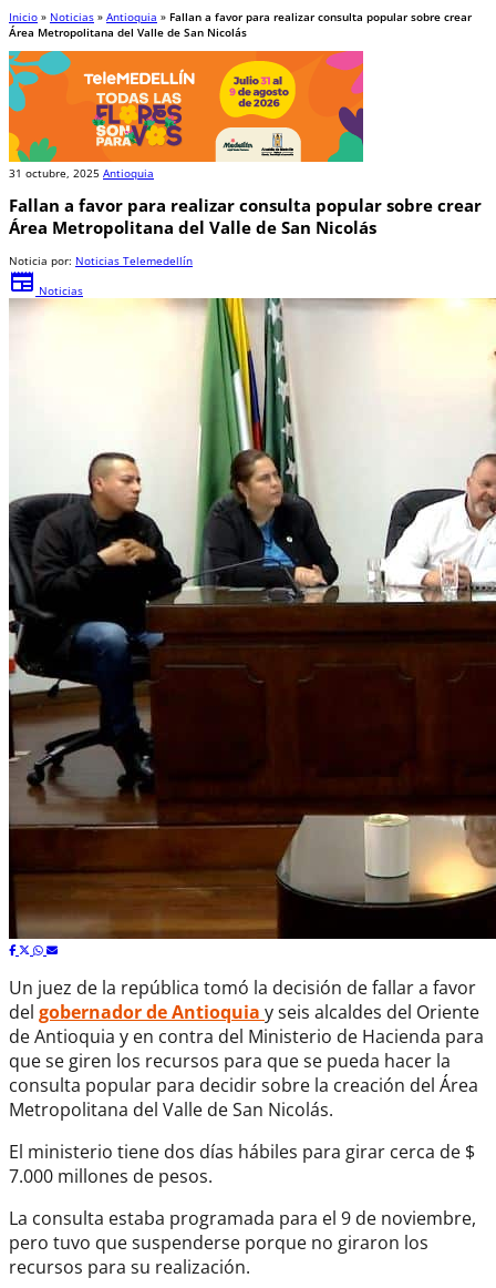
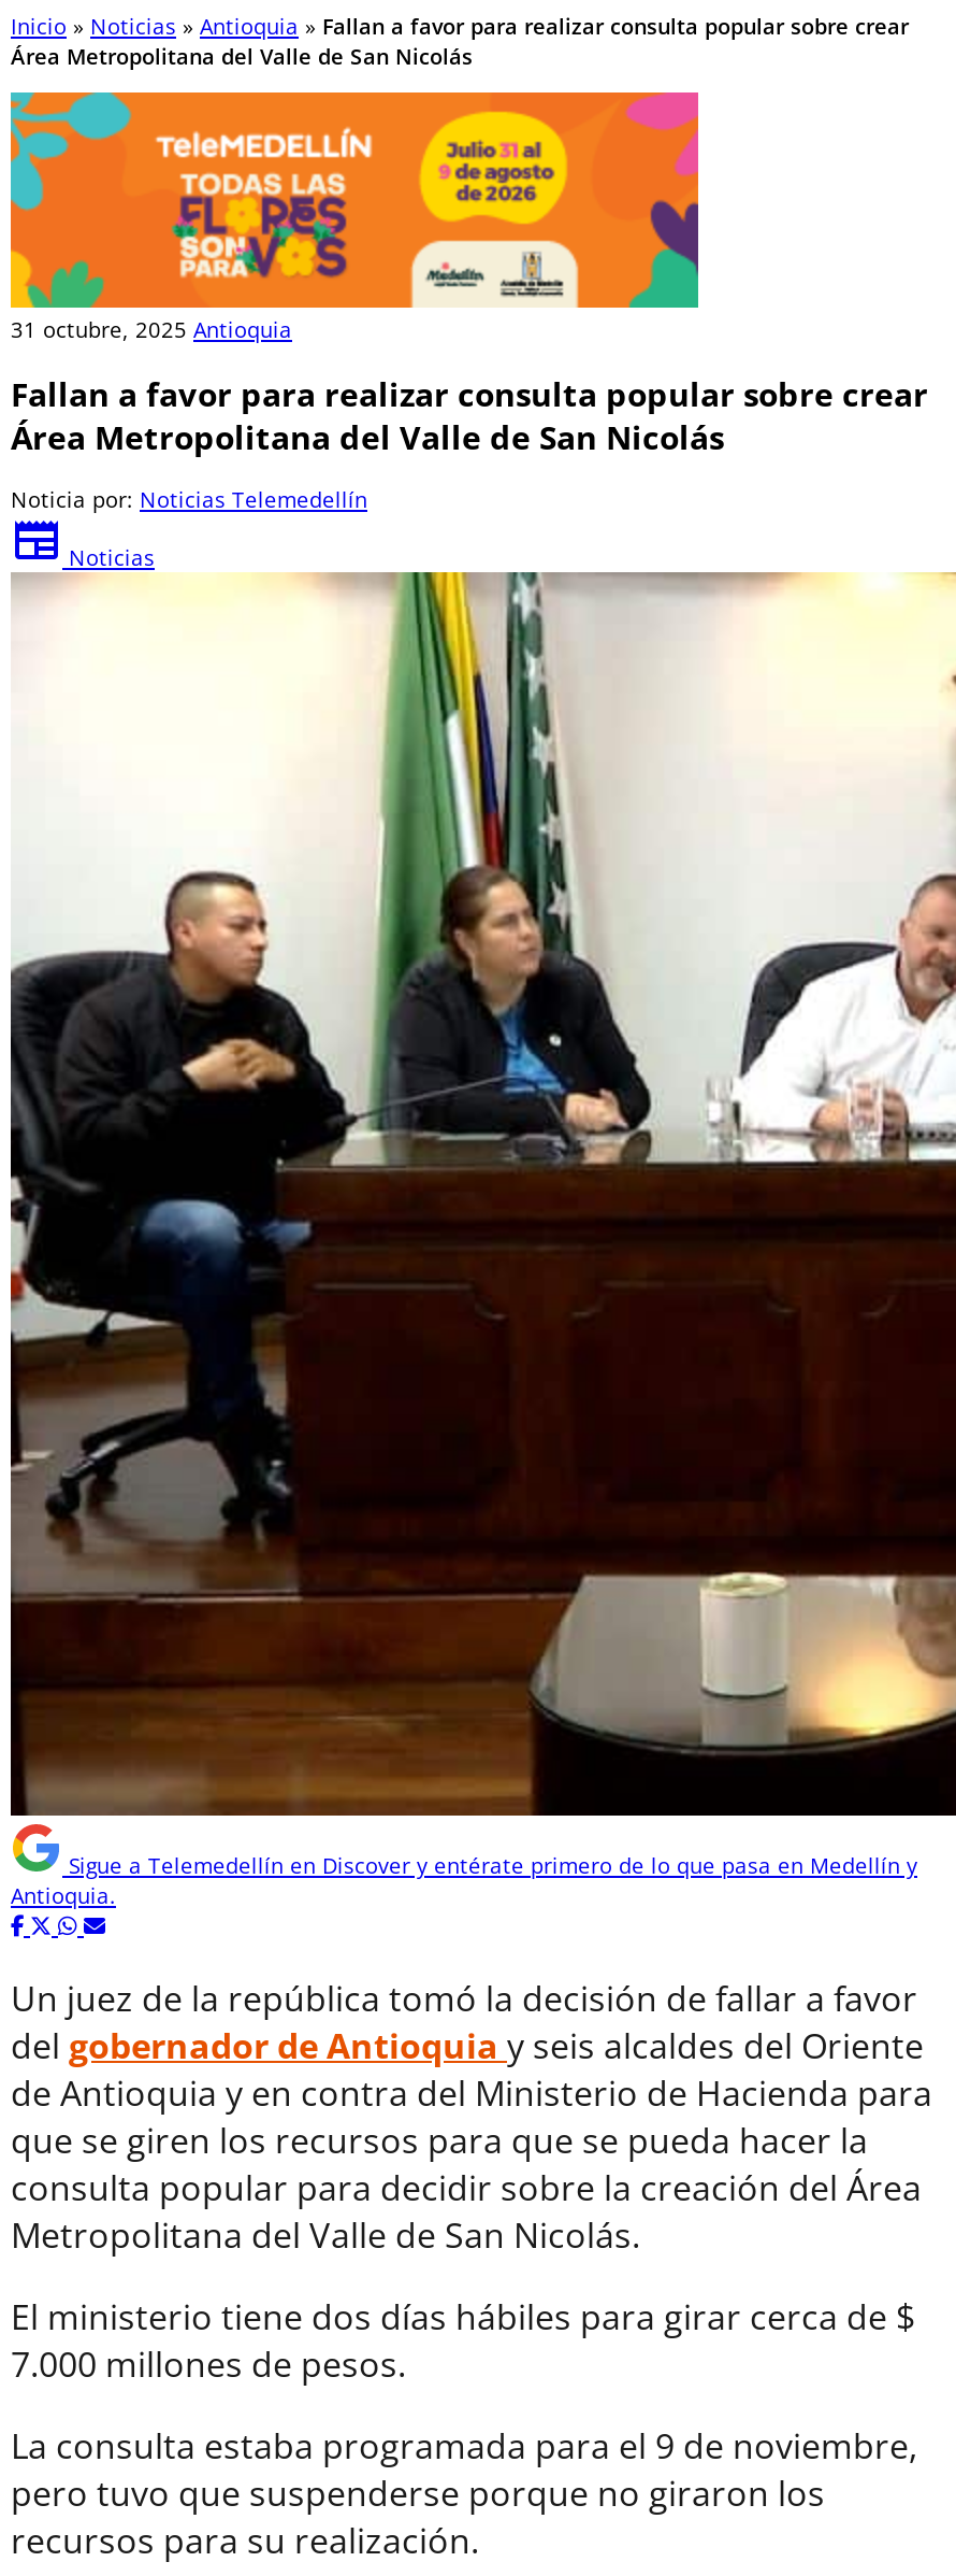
+ Sigue a Telemedellín en Discover y entérate primero de lo que pasa en Medellín y
+ Antioquia.
